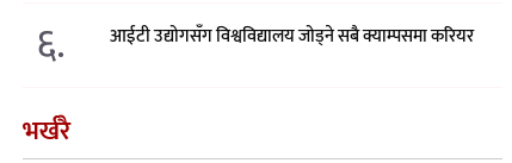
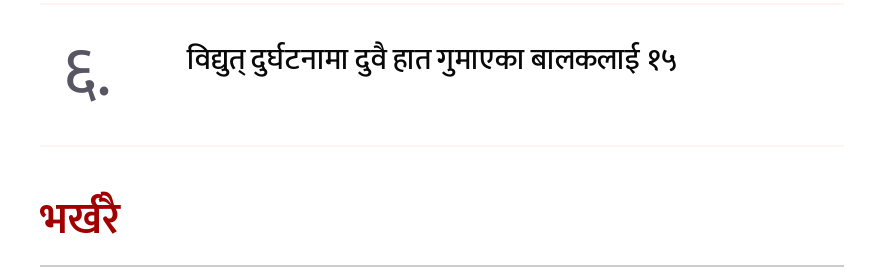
- आईटी उद्योगसँग विश्वविद्यालय जोड्ने सबै क्याम्पसमा करियर
+ विद्युत् दुर्घटनामा दुवै हात गुमाएका बालकलाई १५
